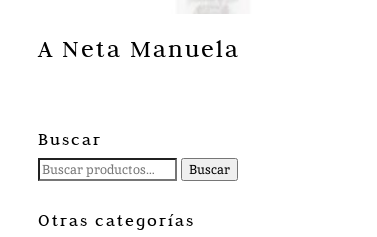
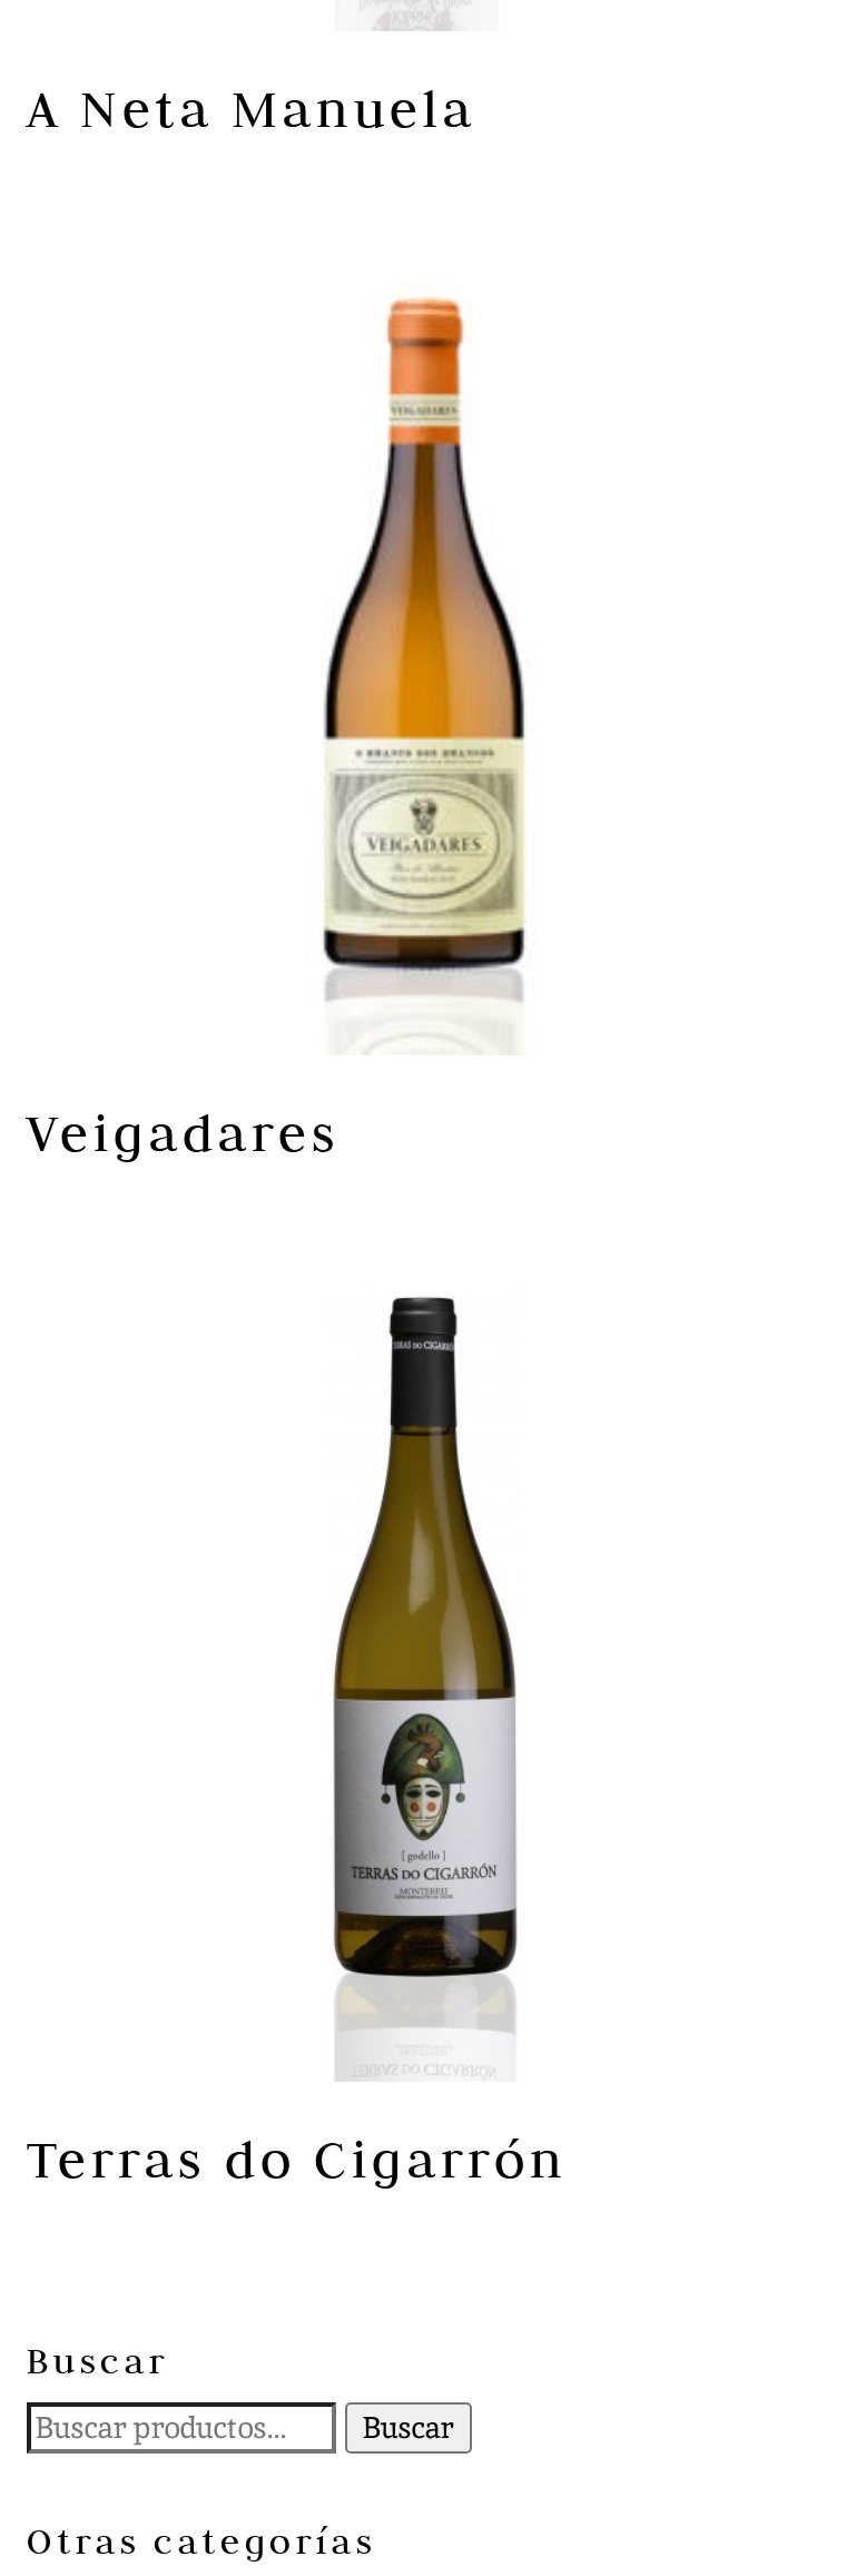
+ Veigadares

+ Terras do Cigarrón

+ [image]

+ [image]
